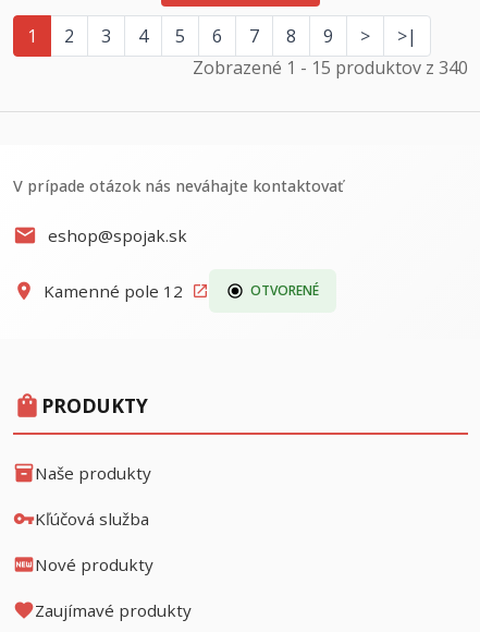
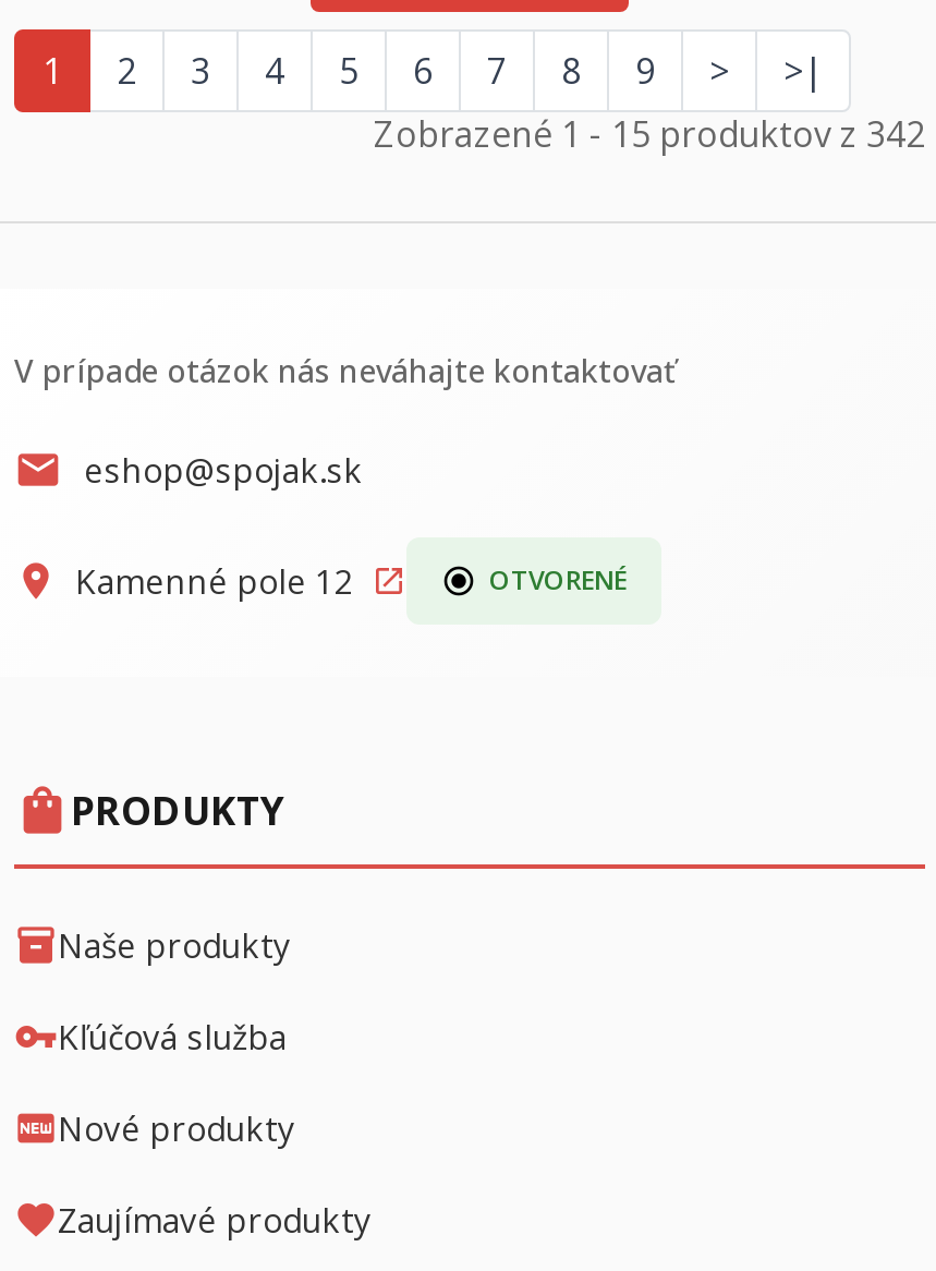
- Zobrazené 1 - 15 produktov z 340
+ Zobrazené 1 - 15 produktov z 342
